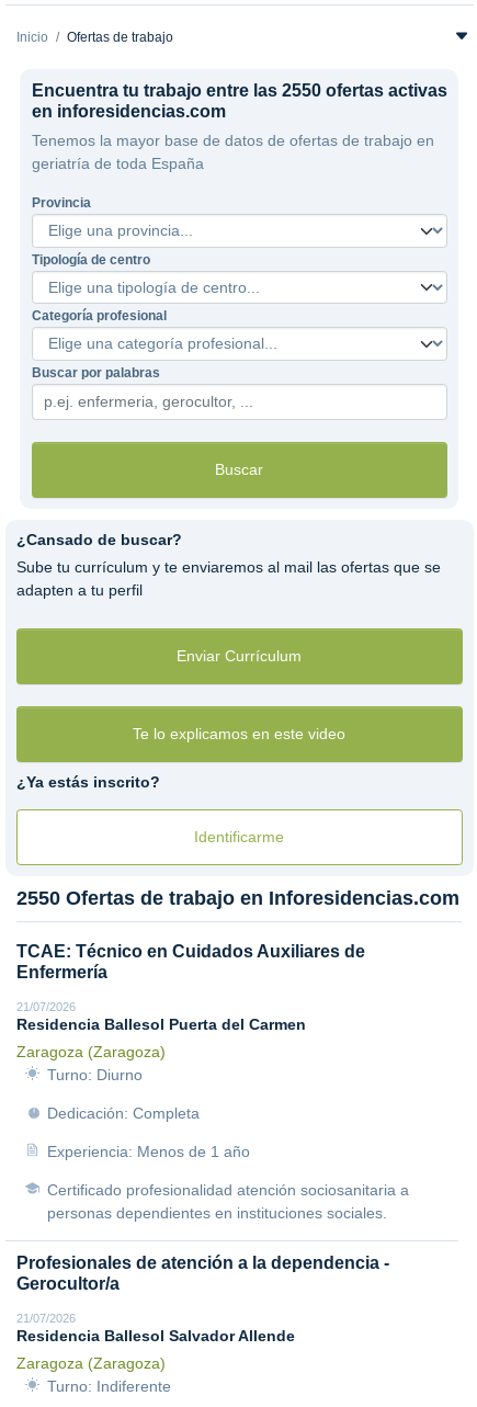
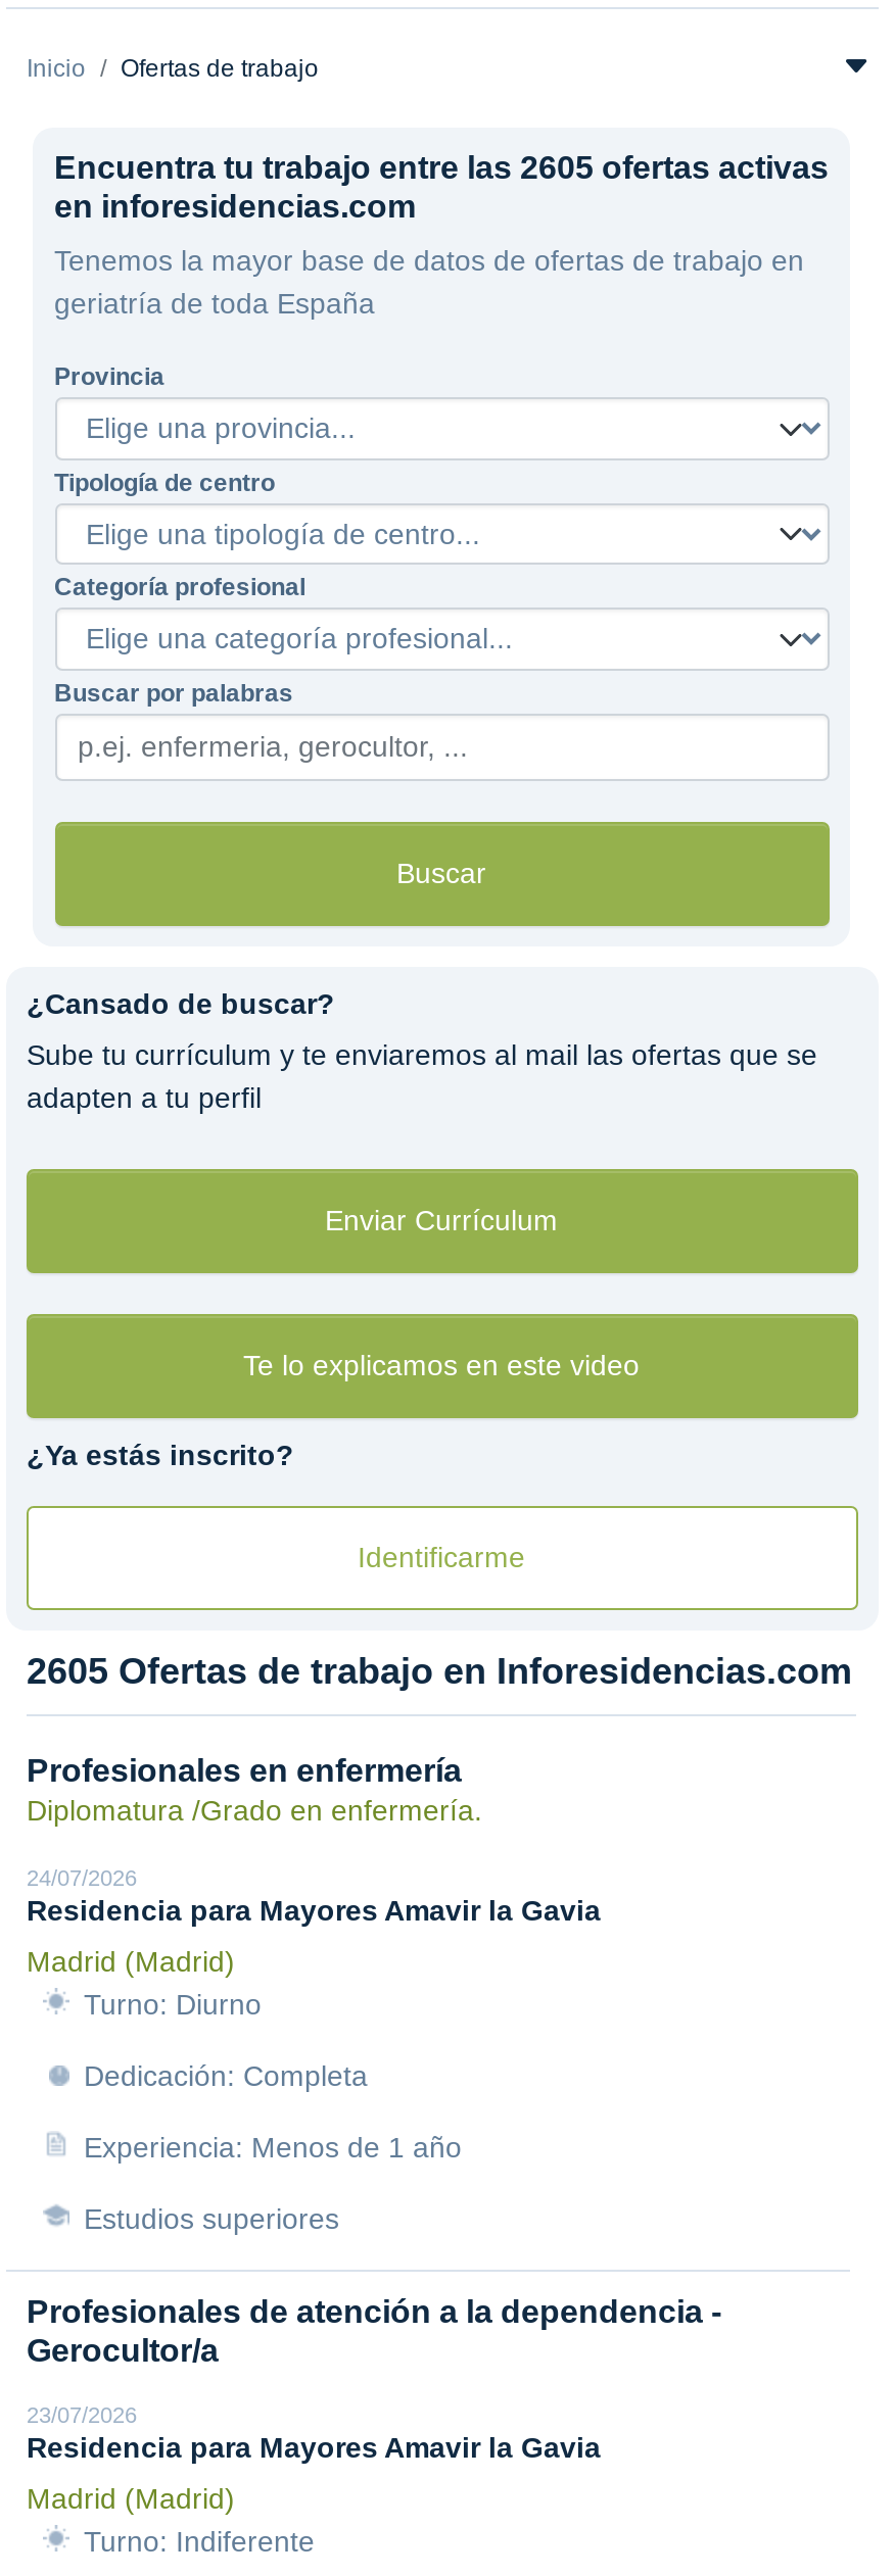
- Encuentra tu trabajo entre las 2550 ofertas activas
+ Encuentra tu trabajo entre las 2605 ofertas activas

- 2550 Ofertas de trabajo en Inforesidencias.com
+ 2605 Ofertas de trabajo en Inforesidencias.com

- TCAE: Técnico en Cuidados Auxiliares de
- Enfermería
+ Profesionales en enfermería
+ Diplomatura /Grado en enfermería.

- 21/07/2026
- Residencia Ballesol Puerta del Carmen
+ 24/07/2026
+ Residencia para Mayores Amavir la Gavia

- Zaragoza (Zaragoza)
+ Madrid (Madrid)

- Certificado profesionalidad atención sociosanitaria a
- personas dependientes en instituciones sociales.
+ Estudios superiores

- 21/07/2026
- Residencia Ballesol Salvador Allende
+ 23/07/2026
+ Residencia para Mayores Amavir la Gavia

- Zaragoza (Zaragoza)
+ Madrid (Madrid)
